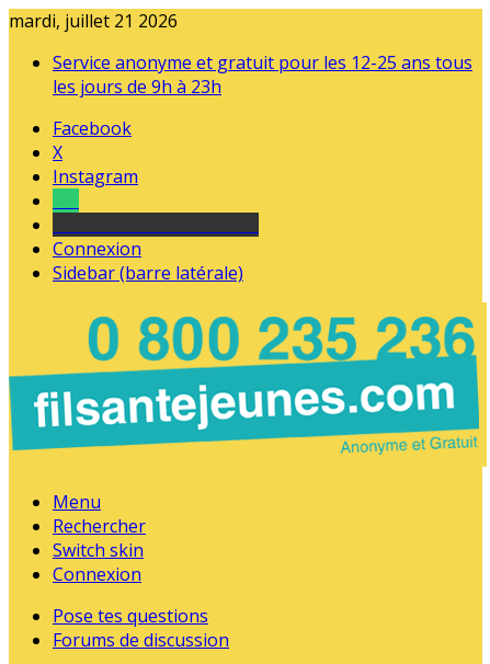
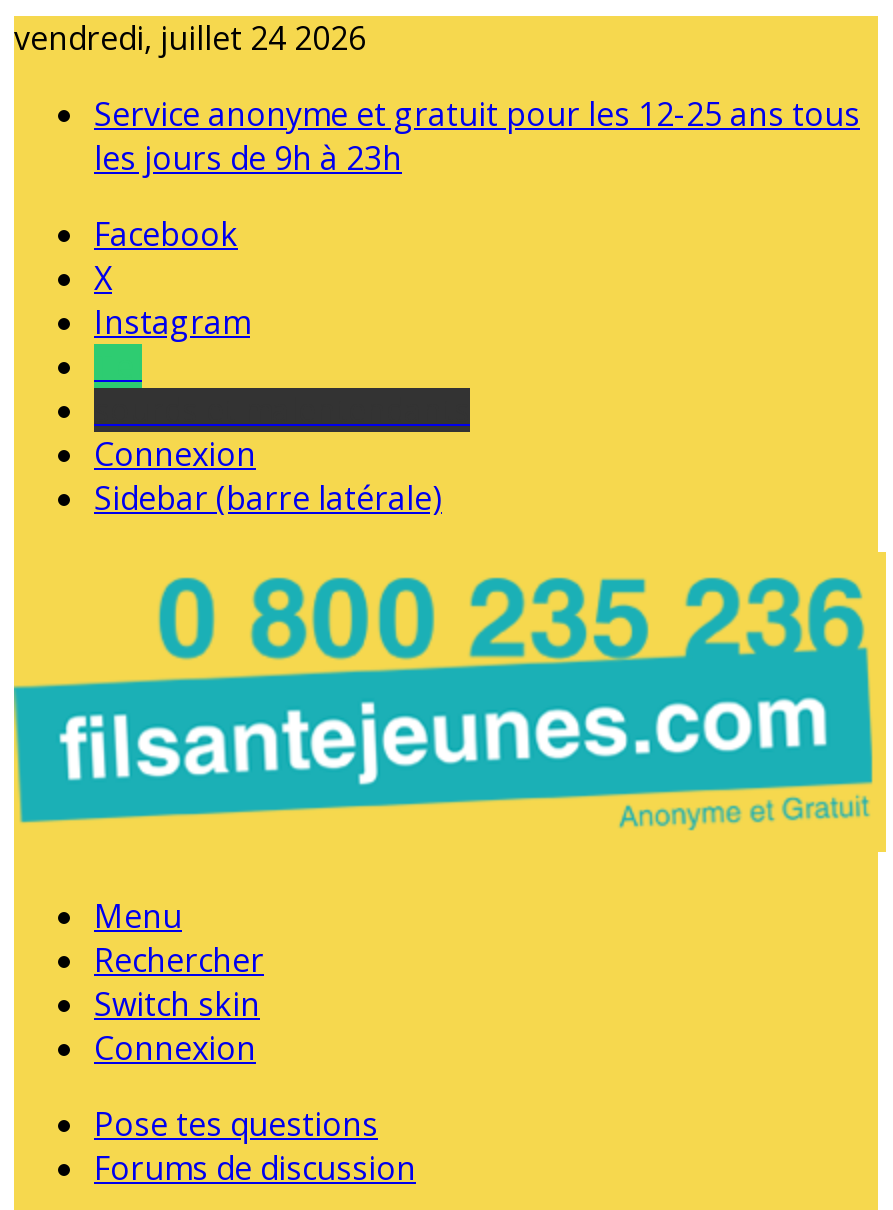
- mardi, juillet 21 2026
+ vendredi, juillet 24 2026
